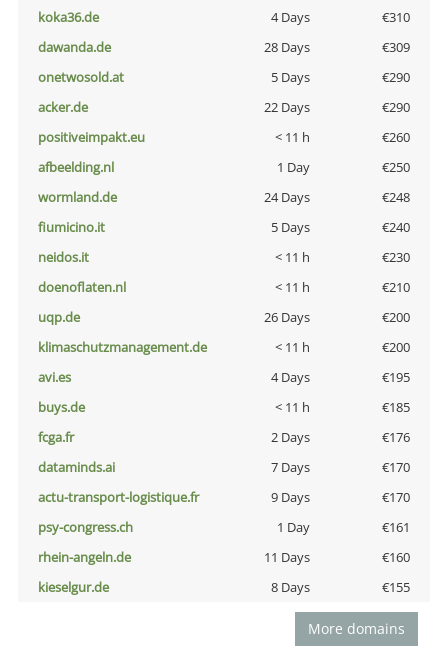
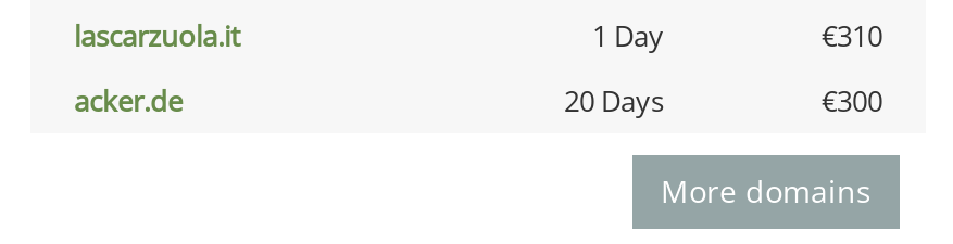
- koka36.de
- 4 Days
+ lascarzuola.it
+ 1 Day

- dawanda.de
- 28 Days
- €309
- onetwosold.at
- 5 Days
- €290

- 22 Days
- €290
- positiveimpakt.eu
- < 11 h
- €260
- afbeelding.nl
- 1 Day
- €250
- wormland.de
- 24 Days
- €248
- fiumicino.it
- 5 Days
- €240
- neidos.it
- < 11 h
- €230
- doenoflaten.nl
- < 11 h
- €210
- uqp.de
- 26 Days
- €200
- klimaschutzmanagement.de
- < 11 h
- €200
- avi.es
- 4 Days
- €195
- buys.de
- < 11 h
- €185
- fcga.fr
- 2 Days
- €176
- dataminds.ai
- 7 Days
- €170
- actu-transport-logistique.fr
- 9 Days
- €170
- psy-congress.ch
- 1 Day
- €161
- rhein-angeln.de
- 11 Days
- €160
- kieselgur.de
- 8 Days
- €155
+ 20 Days
+ €300
